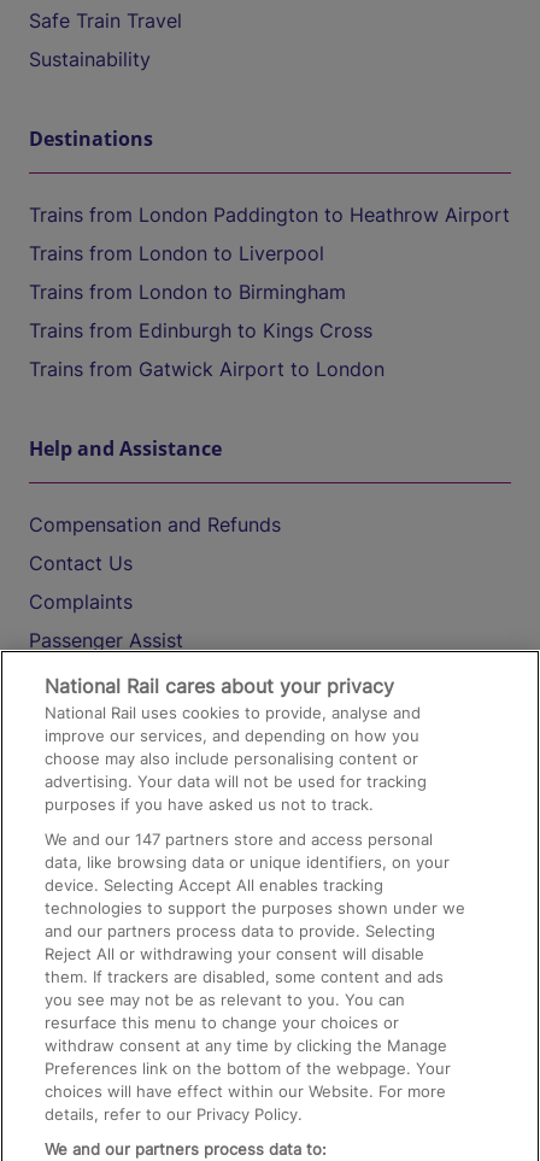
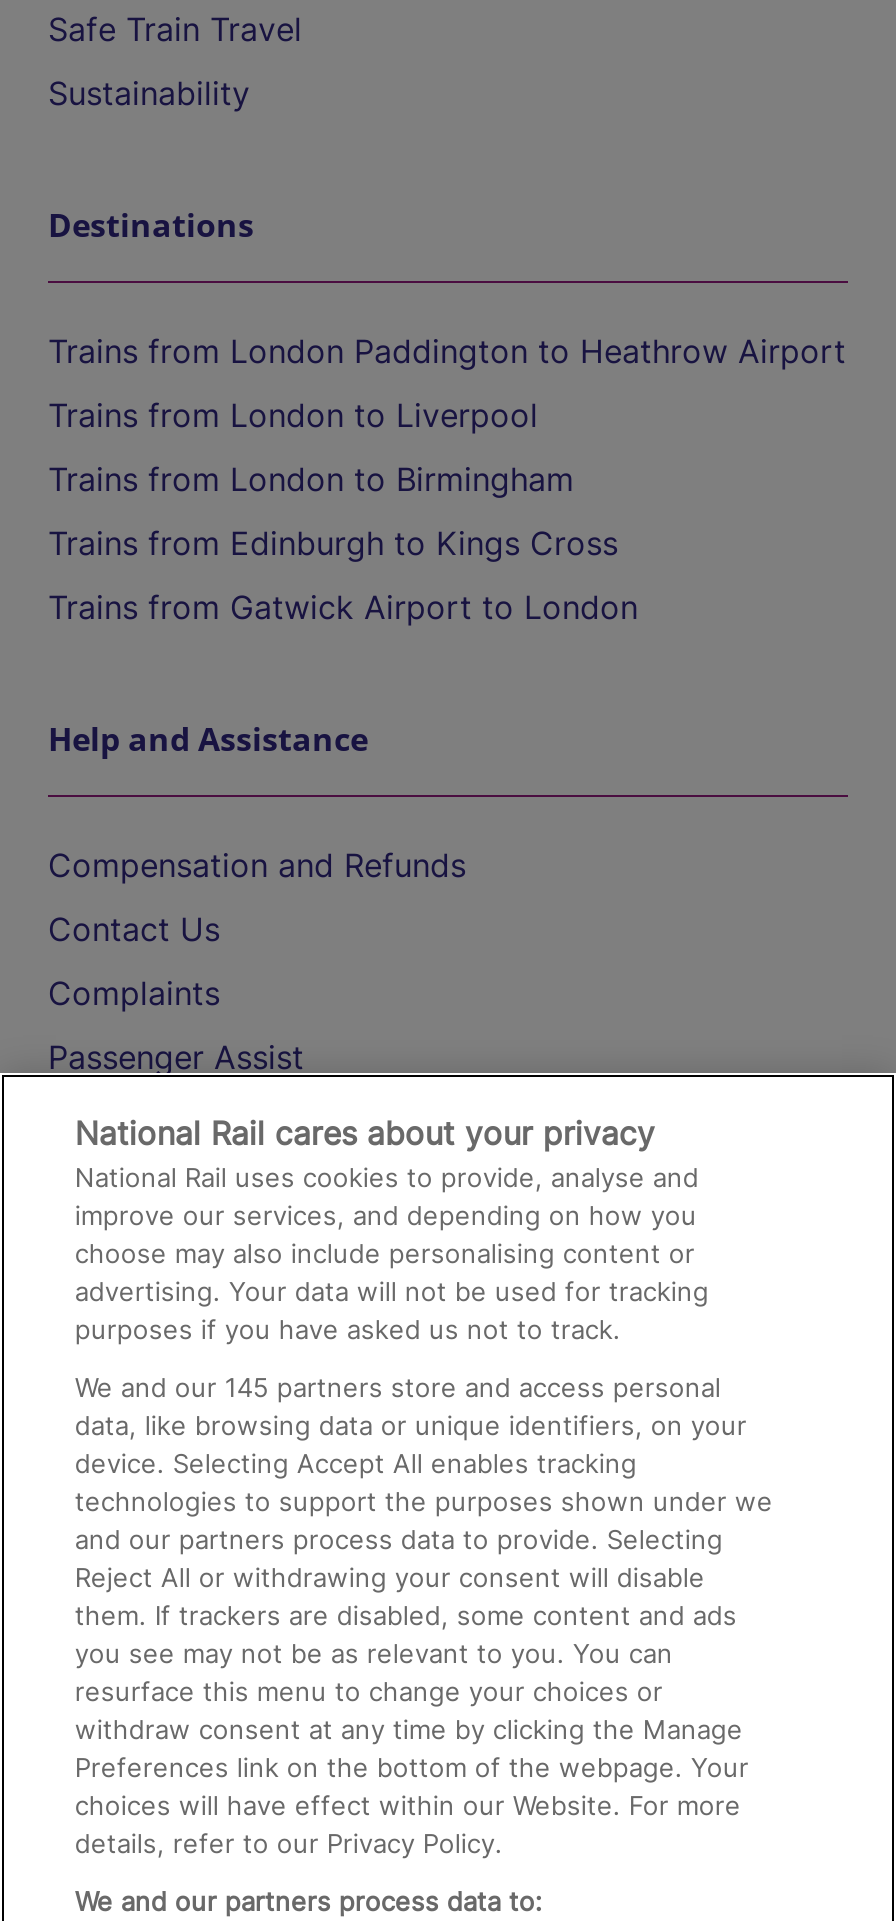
- We and our 147 partners store and access personal
+ We and our 145 partners store and access personal
